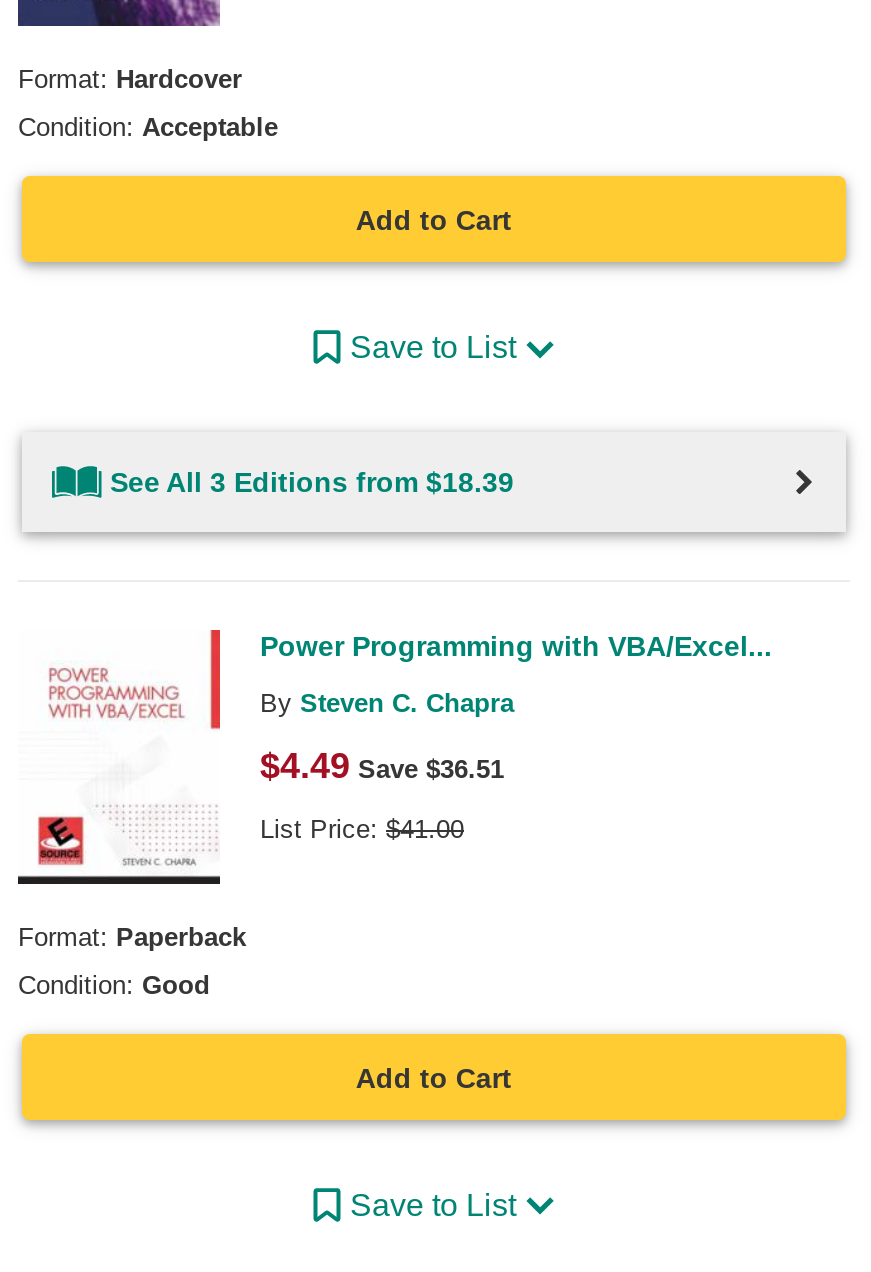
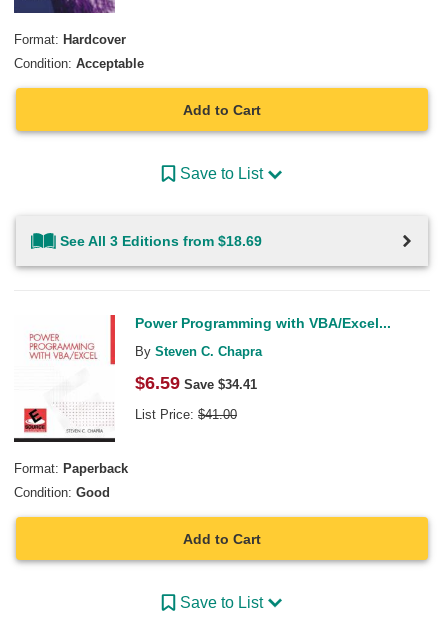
- See All 3 Editions from $18.39
+ See All 3 Editions from $18.69

- $4.49 Save $36.51
+ $6.59 Save $34.41
